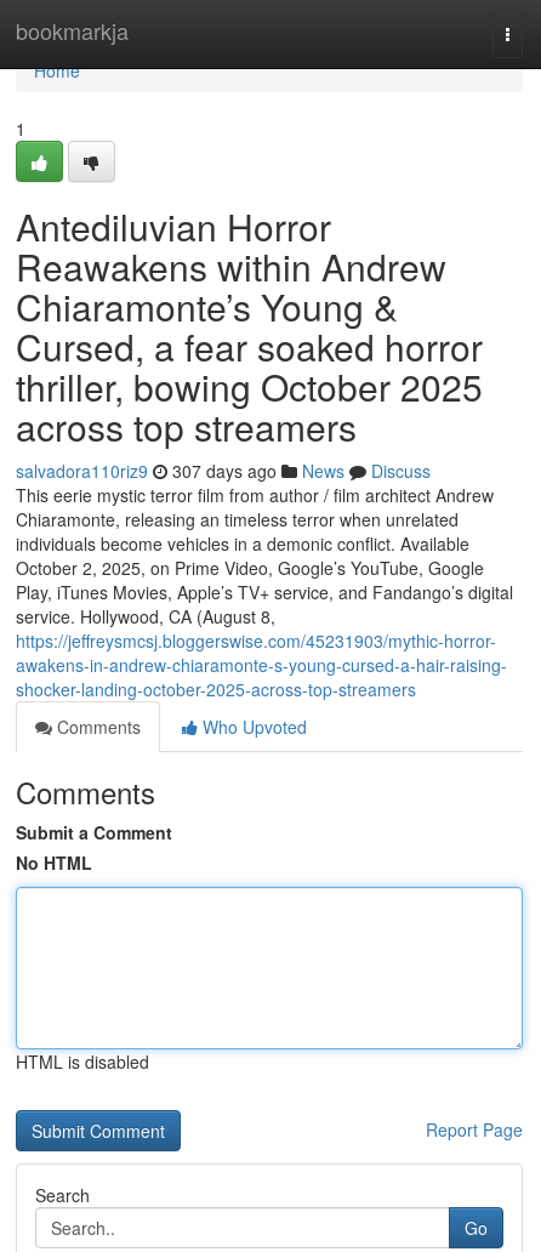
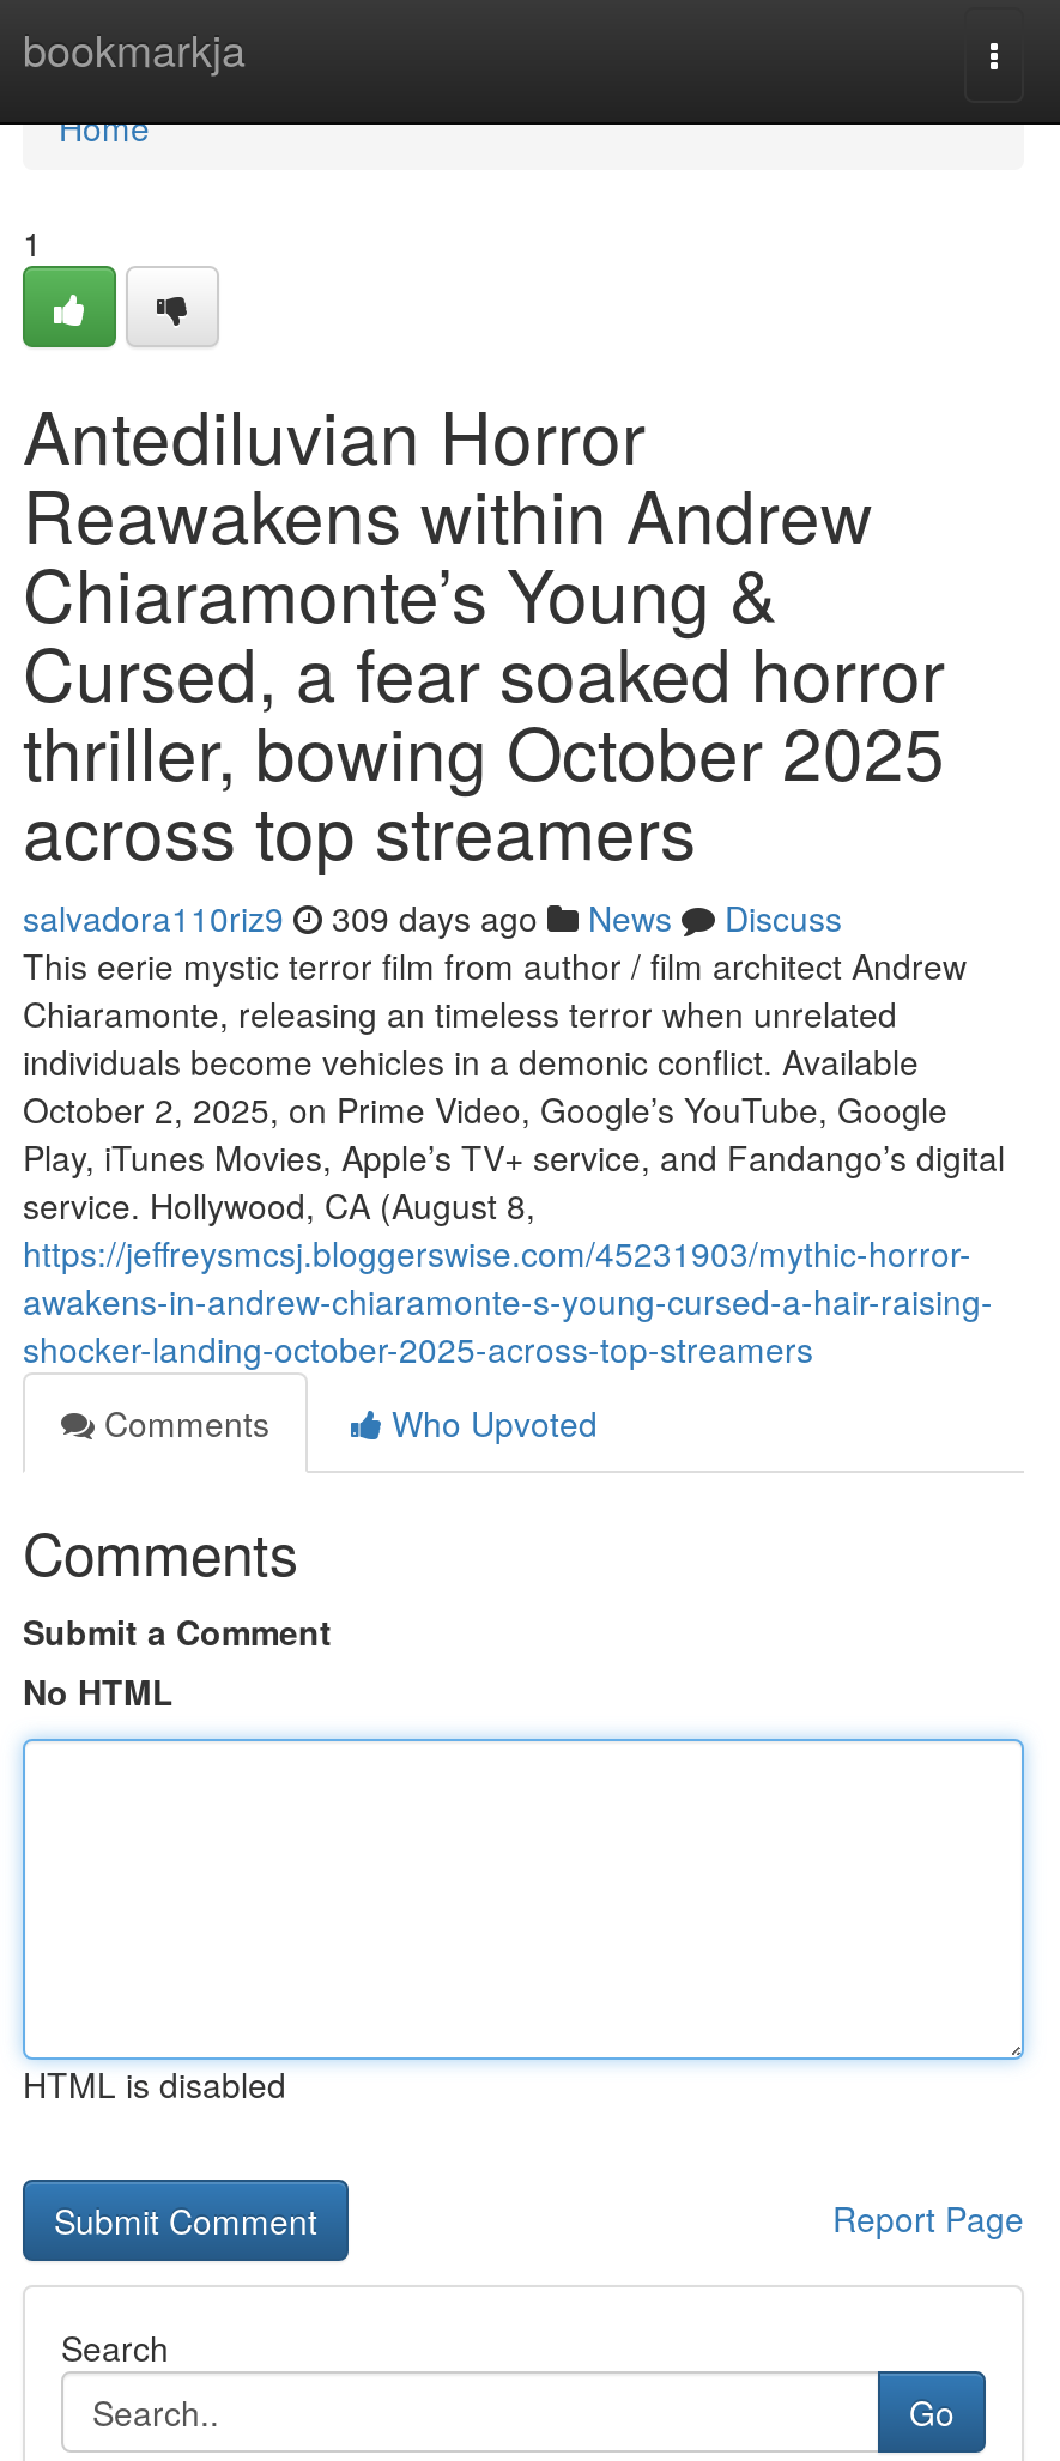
- salvadora110riz9 307 days ago News Discuss
+ salvadora110riz9 309 days ago News Discuss
